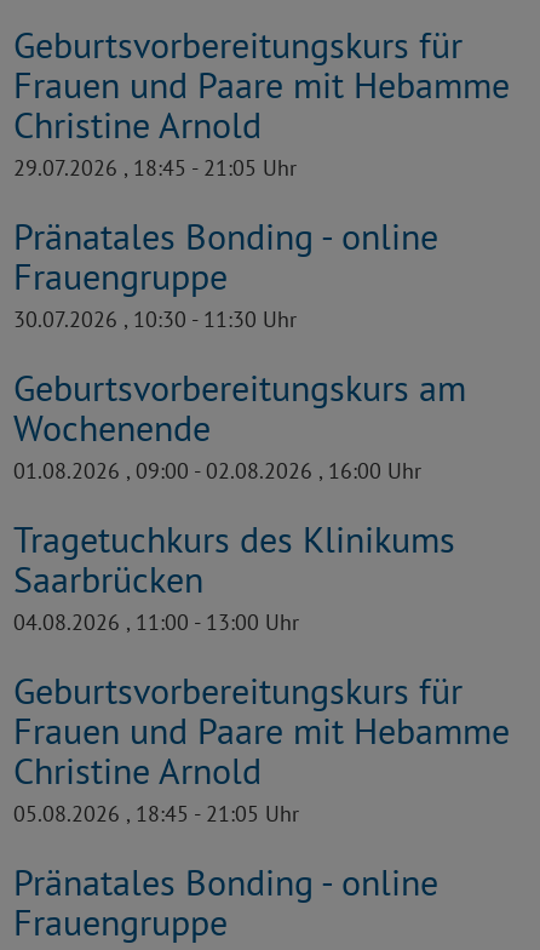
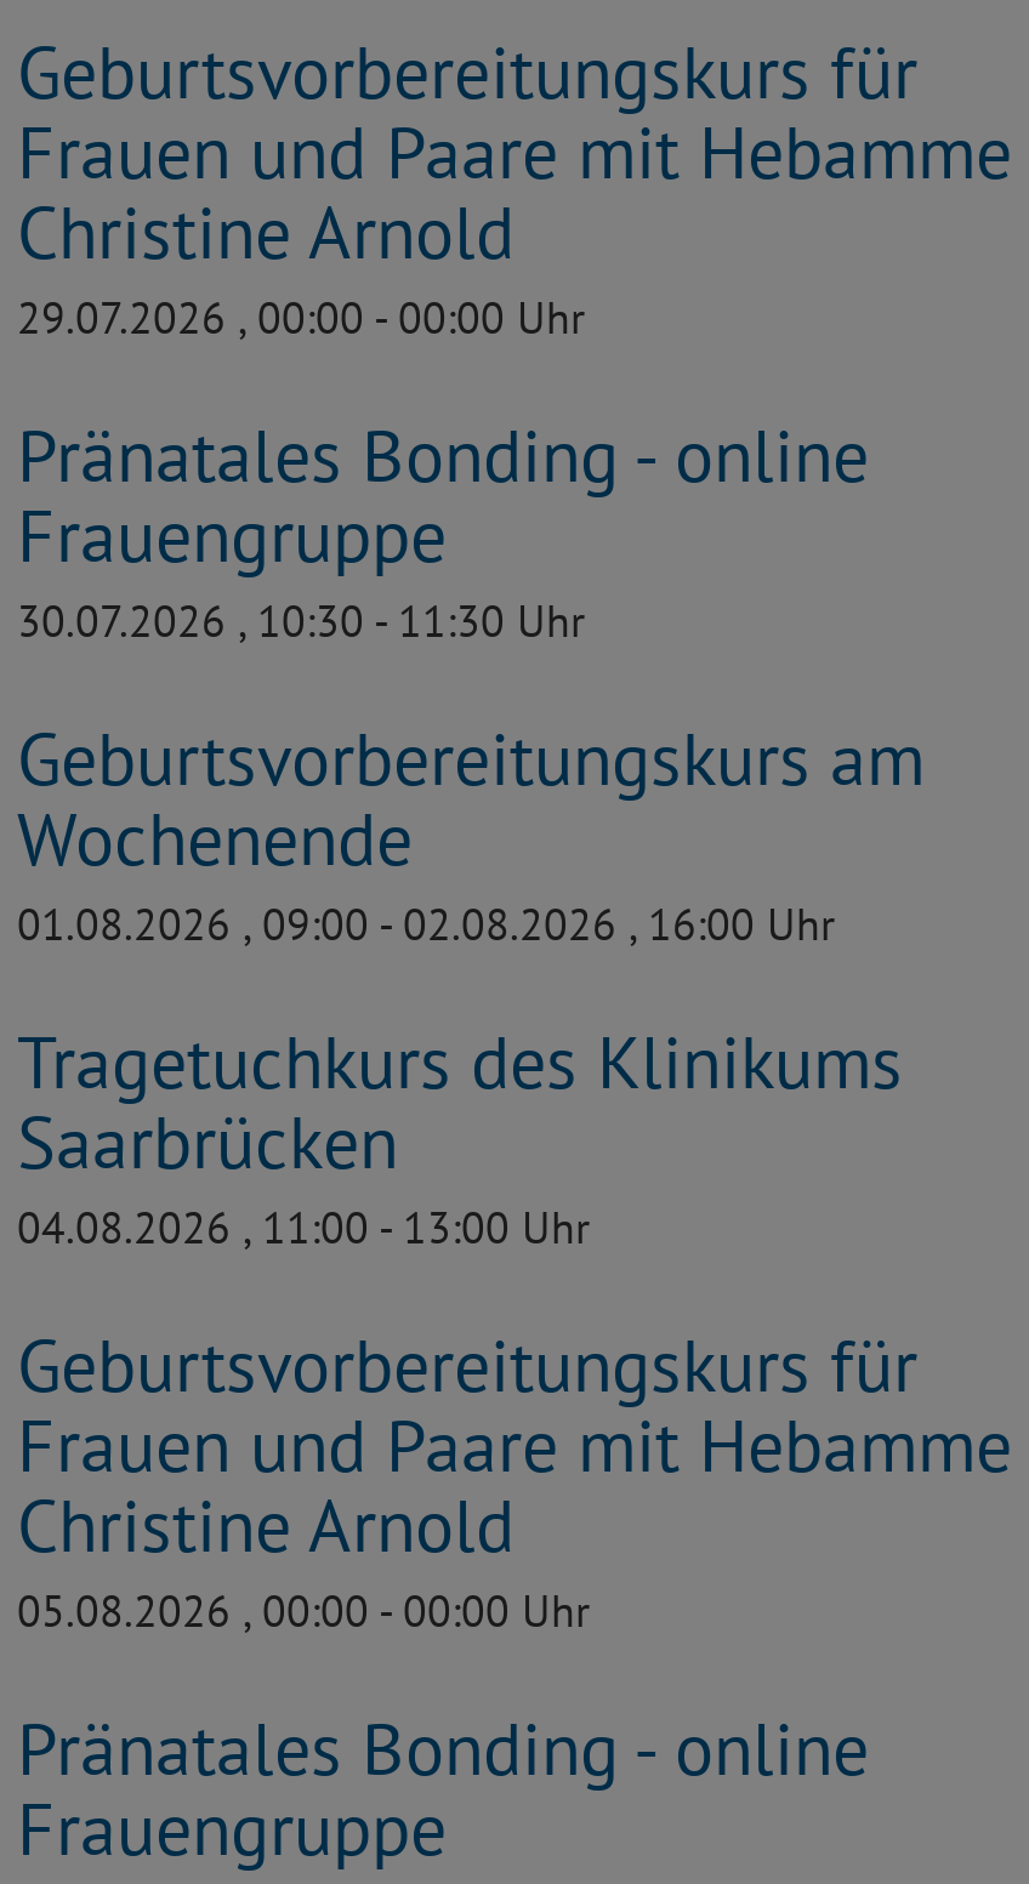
- 29.07.2026 , 18:45 - 21:05 Uhr
+ 29.07.2026 , 00:00 - 00:00 Uhr

- 05.08.2026 , 18:45 - 21:05 Uhr
+ 05.08.2026 , 00:00 - 00:00 Uhr
